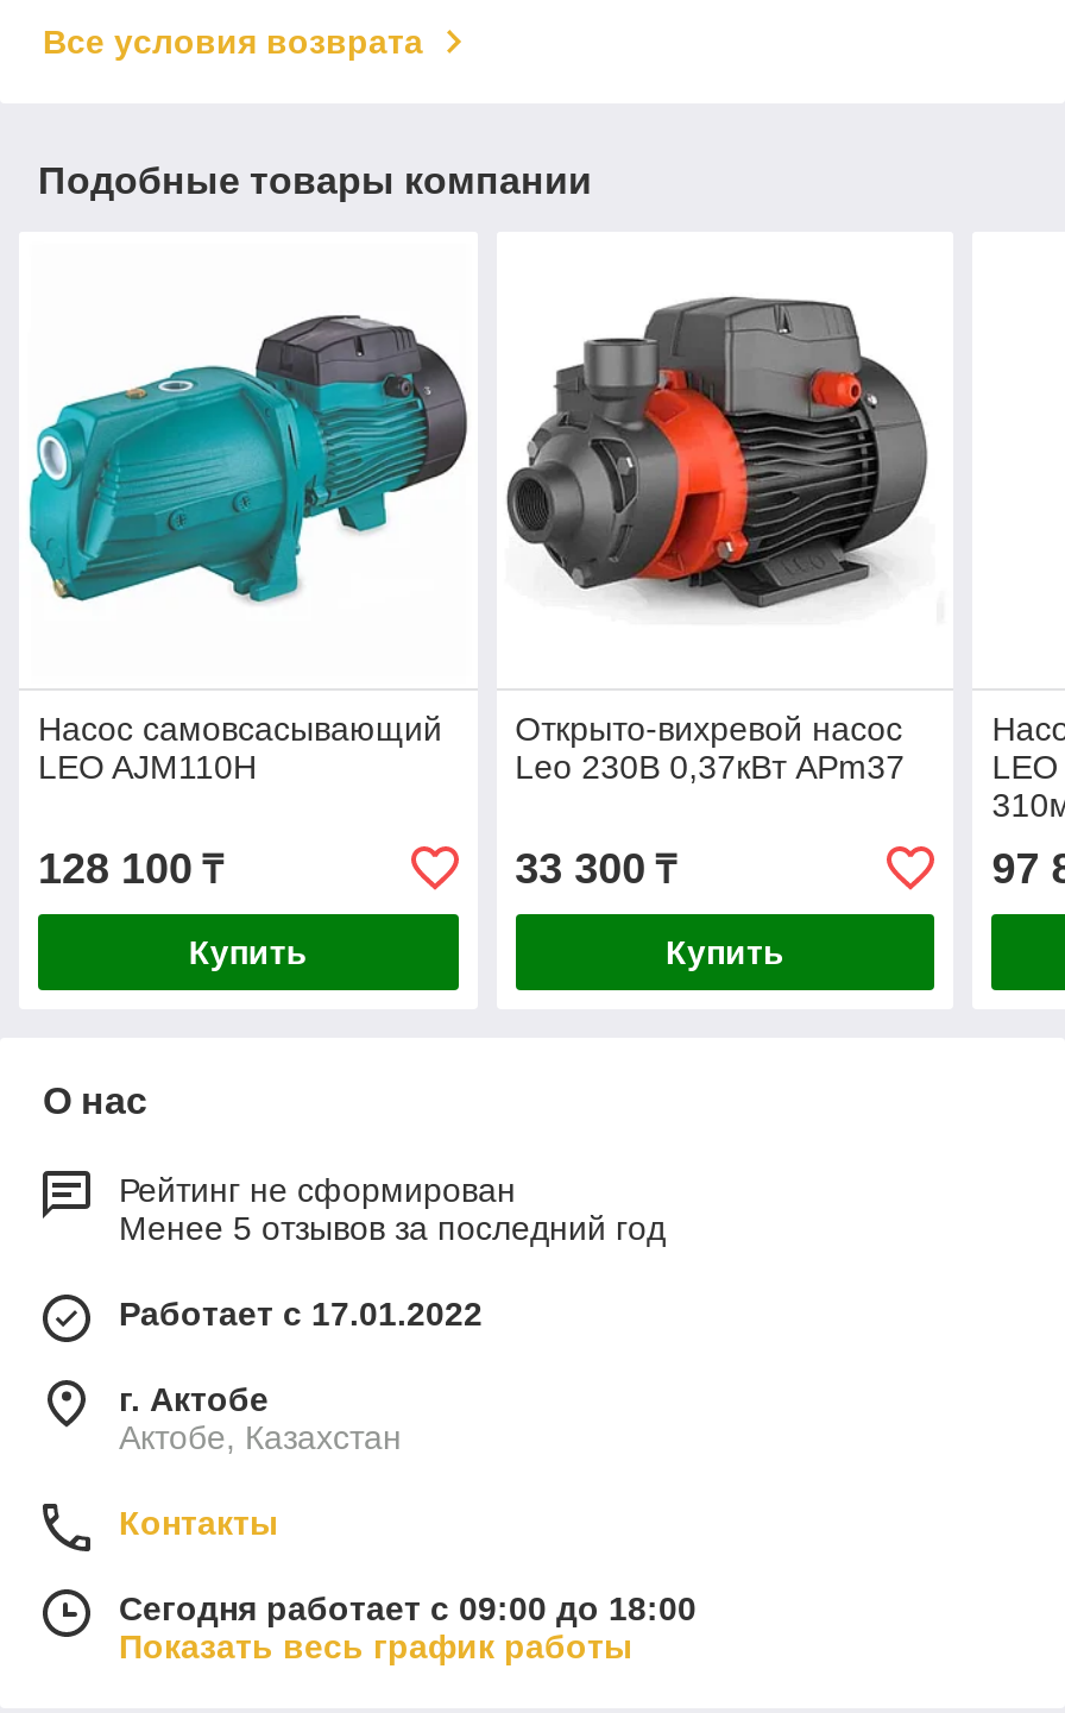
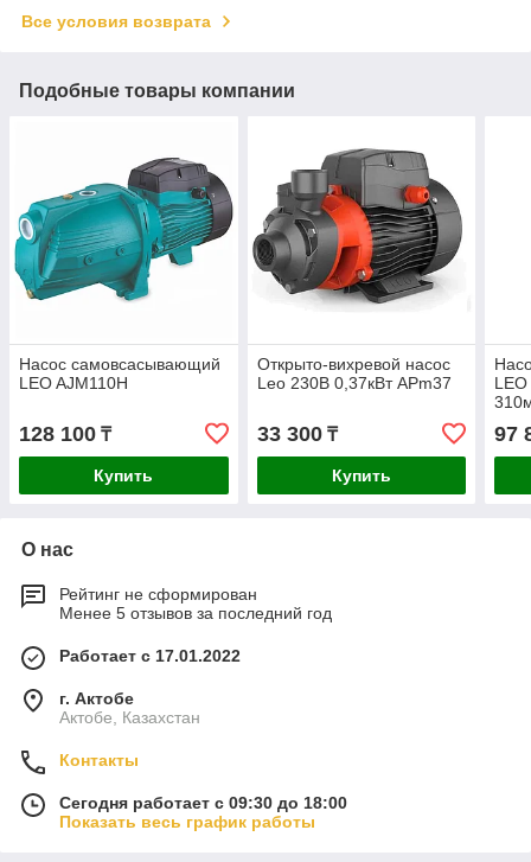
- Сегодня работает с 09:00 до 18:00
+ Сегодня работает с 09:30 до 18:00
